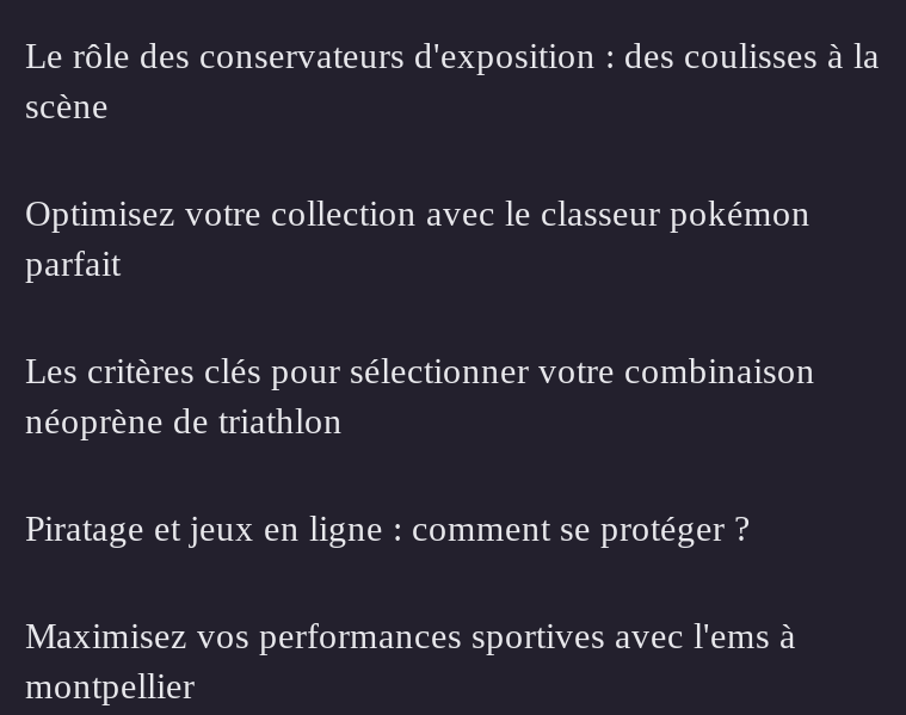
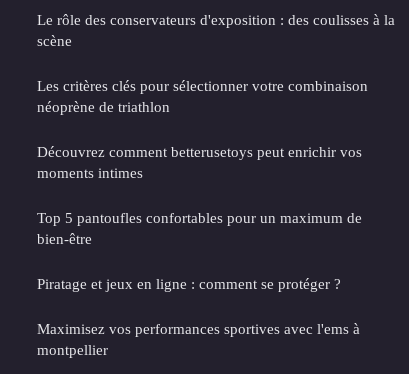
- Optimisez votre collection avec le classeur pokémon
- parfait

moved up: Les critères clés pour sélectionner votre combinaison | néoprène de triathlon

+ Découvrez comment betterusetoys peut enrichir vos
+ moments intimes
+ Top 5 pantoufles confortables pour un maximum de
+ bien-être
